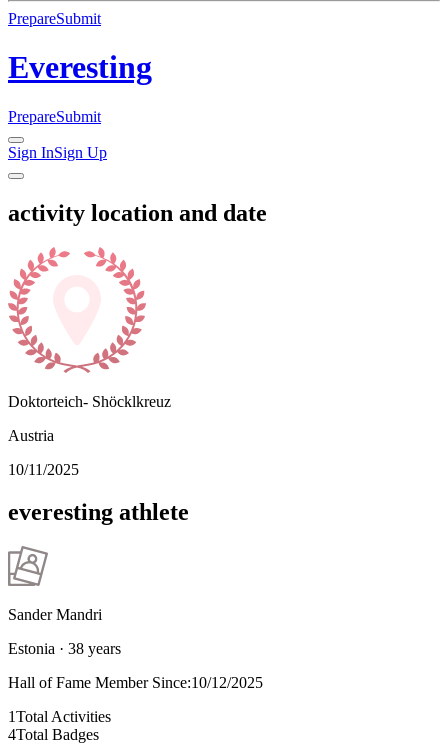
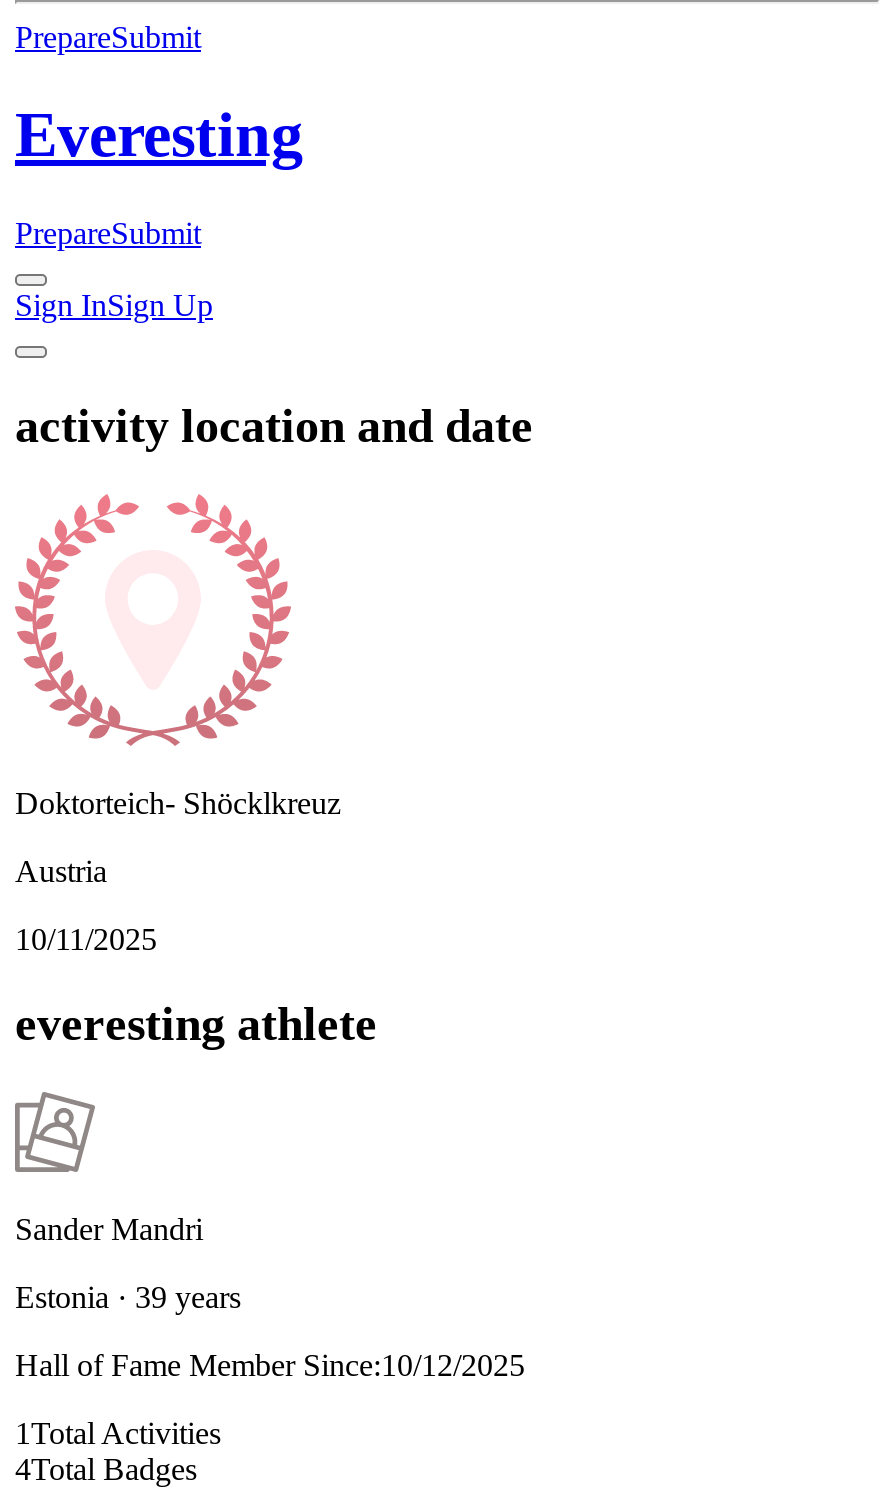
- Estonia · 38 years
+ Estonia · 39 years
